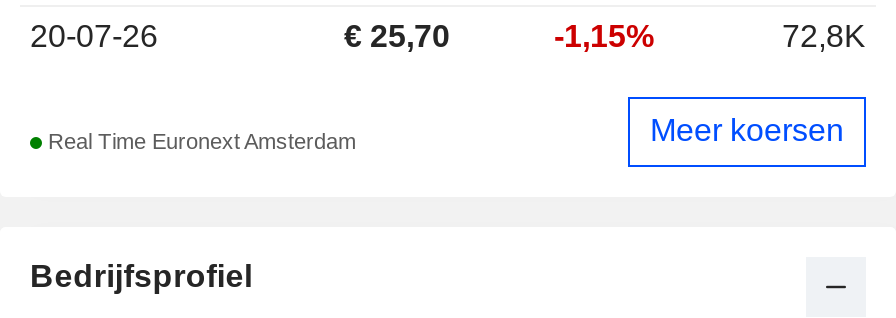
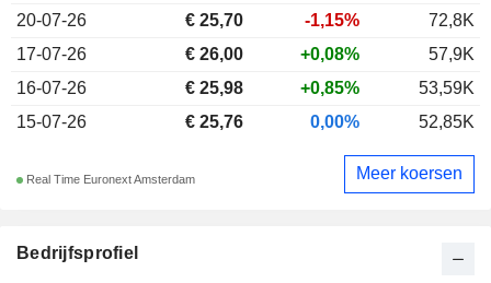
+ 17-07-26
+ € 26,00
+ +0,08%
+ 57,9K
+ 16-07-26
+ € 25,98
+ +0,85%
+ 53,59K
+ 15-07-26
+ € 25,76
+ 0,00%
+ 52,85K
